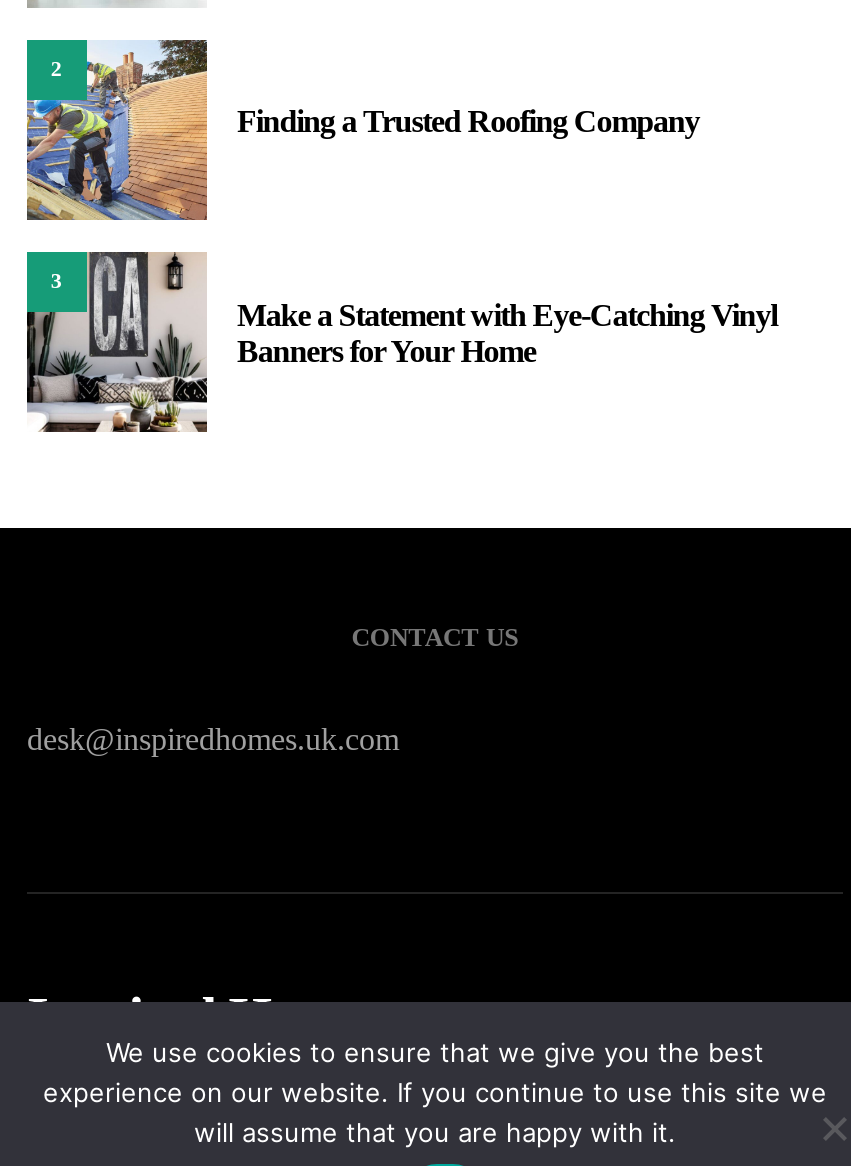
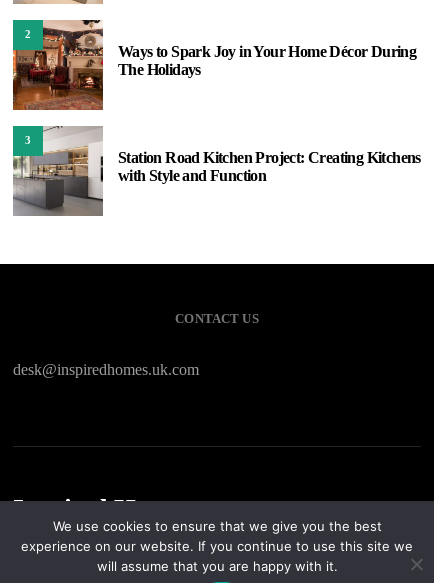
- [image]
- Finding a Trusted Roofing Company
+ [image]
+ Ways to Spark Joy in Your Home Décor During
+ The Holidays

- [image]
- Make a Statement with Eye-Catching Vinyl
- Banners for Your Home
+ [image]
+ Station Road Kitchen Project: Creating Kitchens
+ with Style and Function
